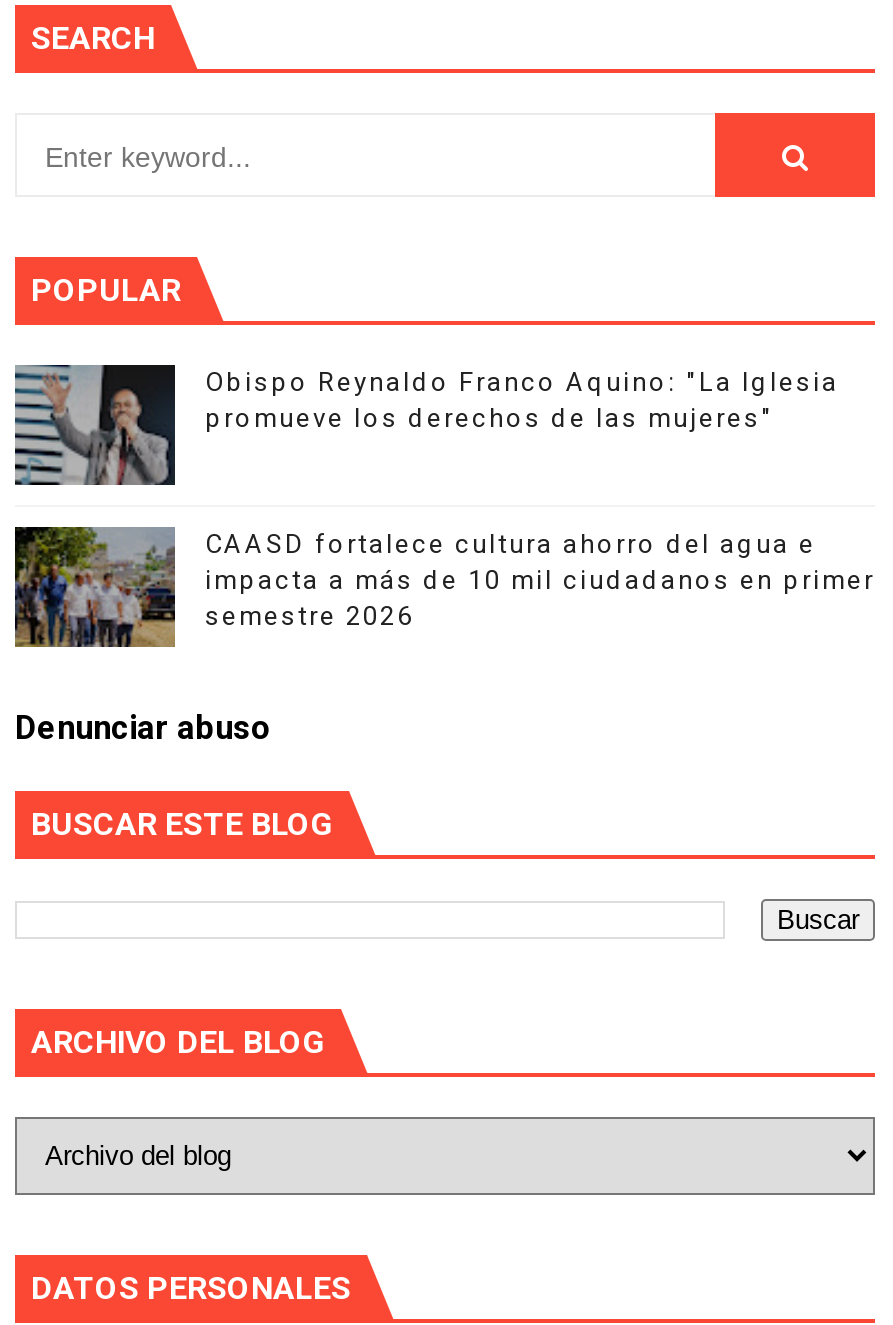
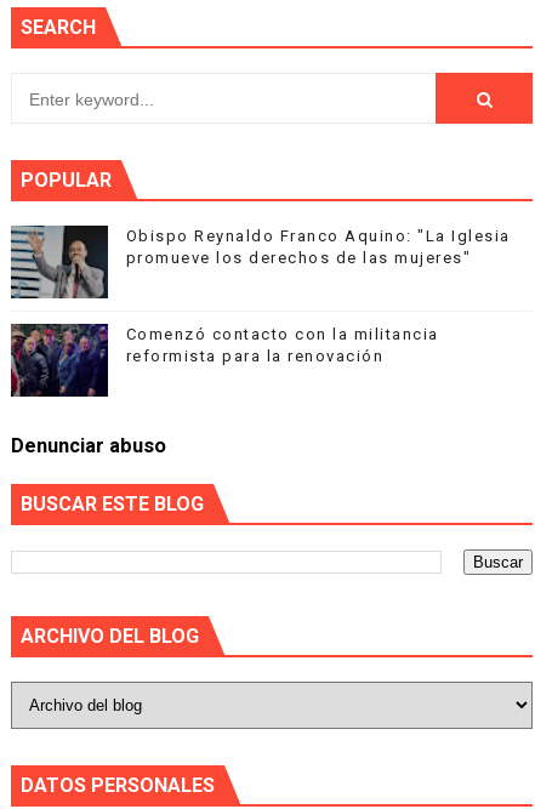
- [image]
- CAASD fortalece cultura ahorro del agua e
- impacta a más de 10 mil ciudadanos en primer
- semestre 2026
+ [image]
+ Comenzó contacto con la militancia
+ reformista para la renovación
